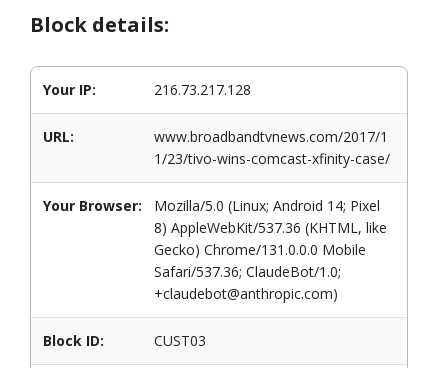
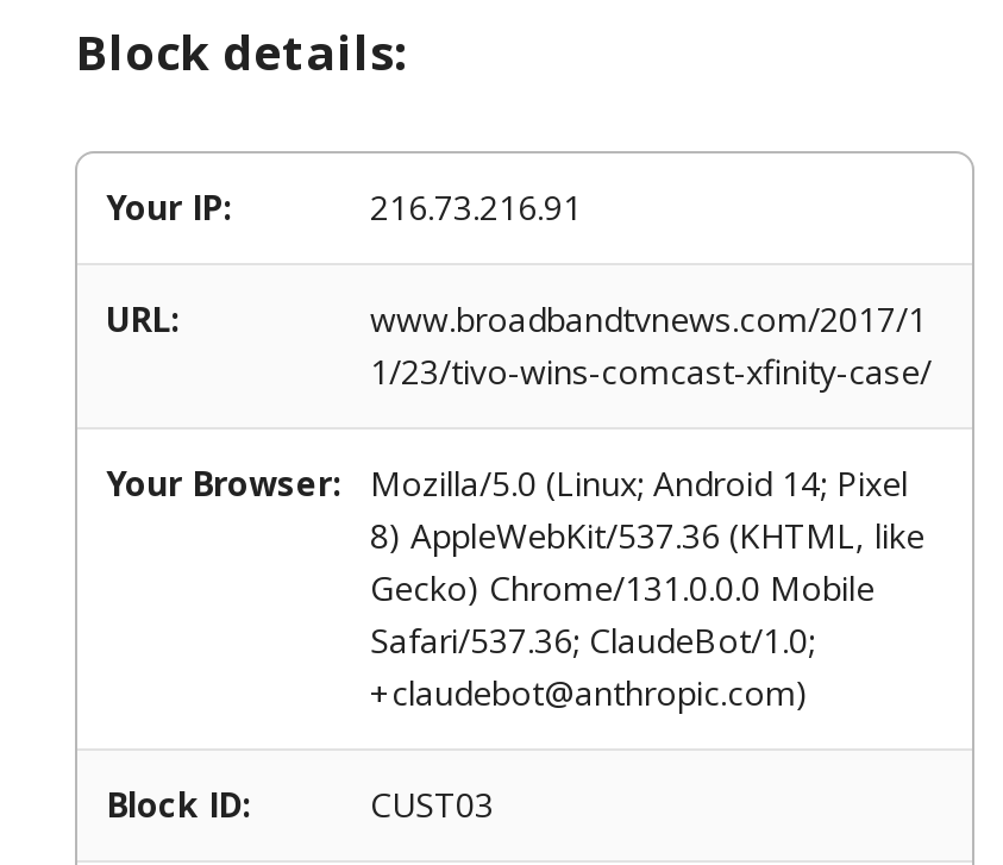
- 216.73.217.128
+ 216.73.216.91
